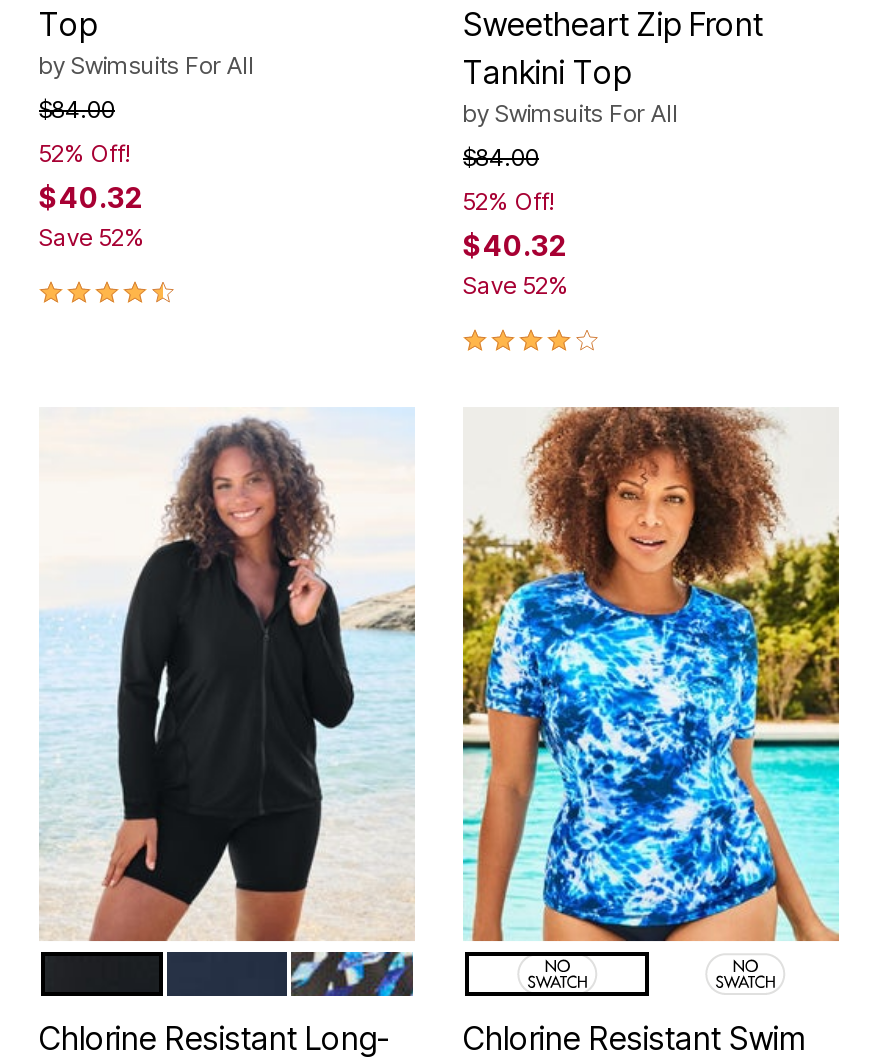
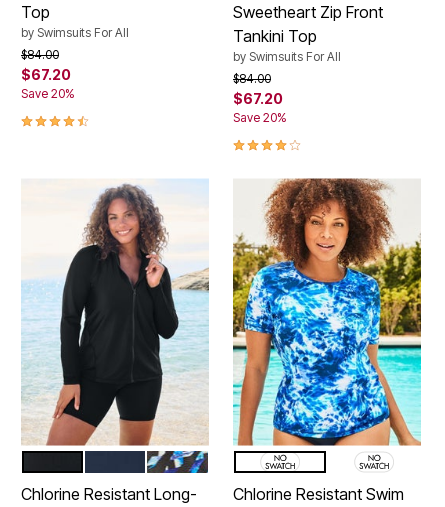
- 52% Off!
- $40.32
- Save 52%
+ $67.20
+ Save 20%

- 52% Off!
- $40.32
- Save 52%
+ $67.20
+ Save 20%
